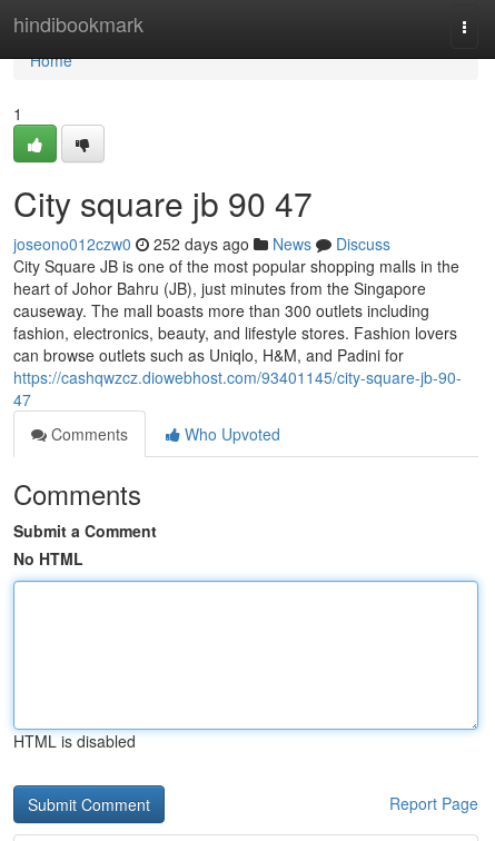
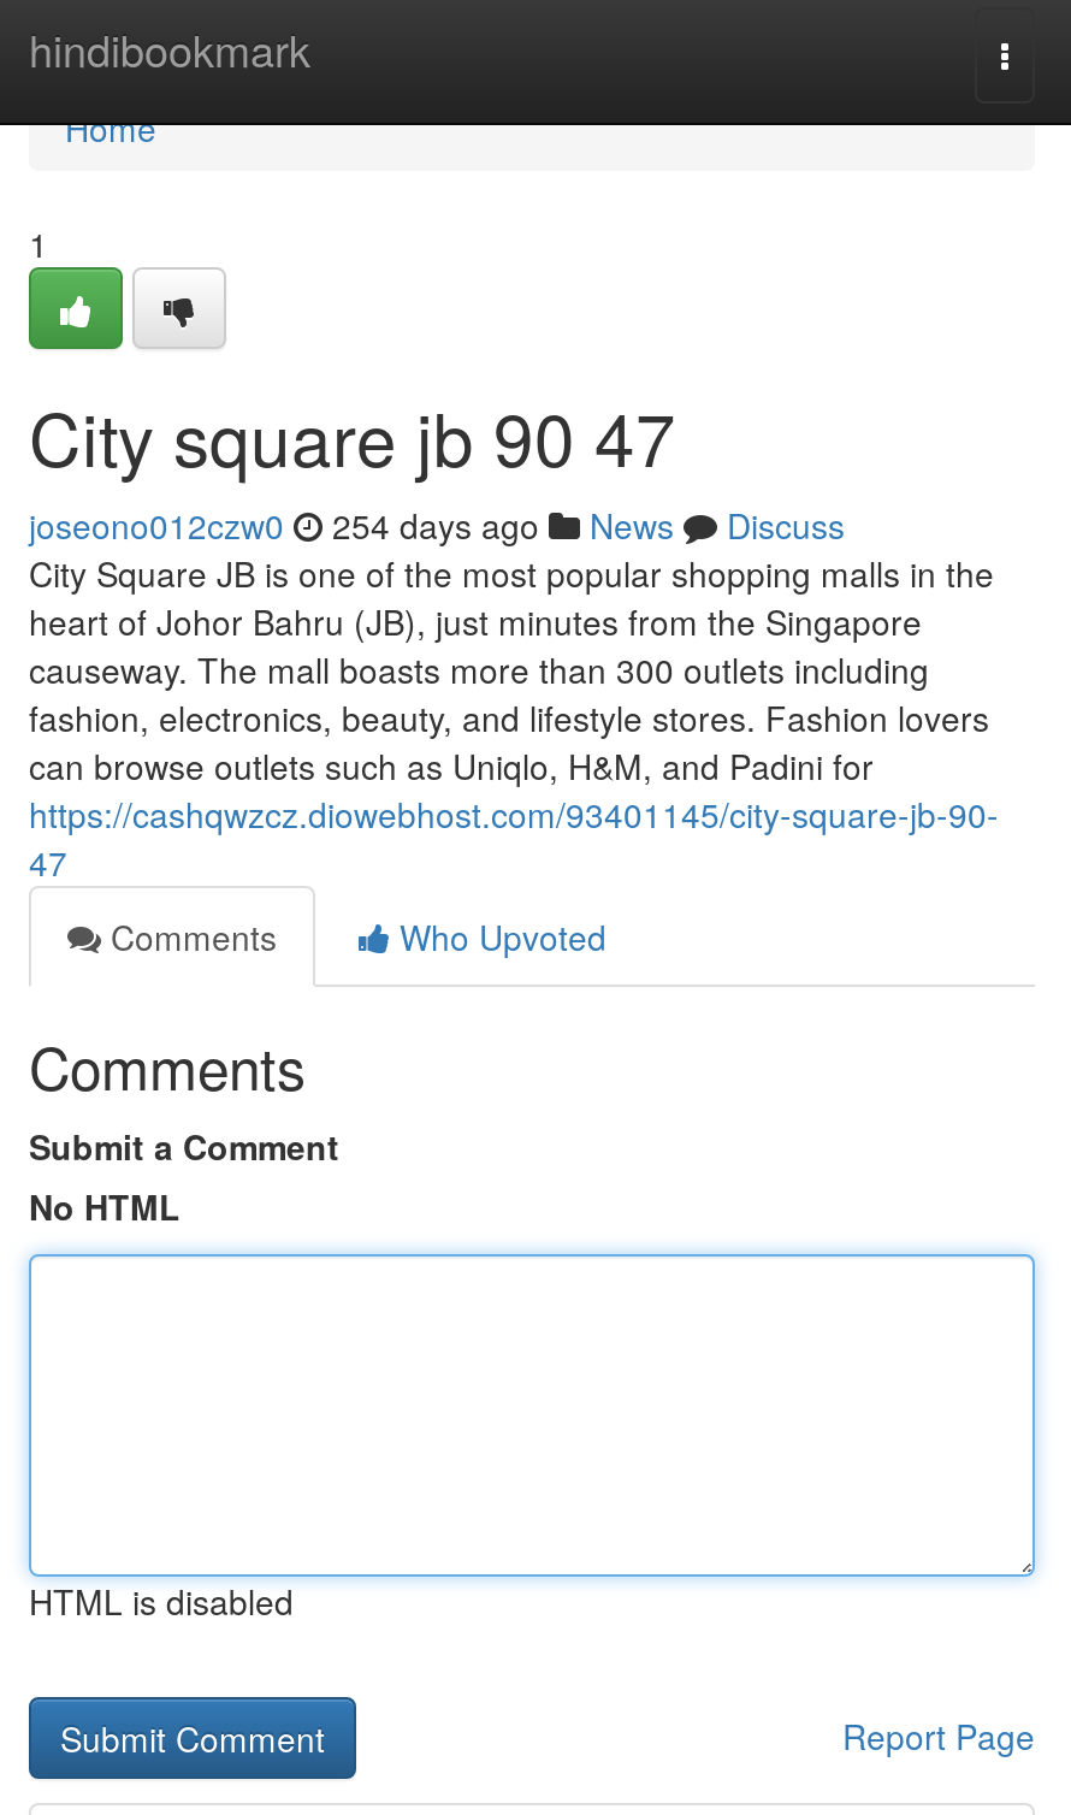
- joseono012czw0 252 days ago News Discuss
+ joseono012czw0 254 days ago News Discuss
